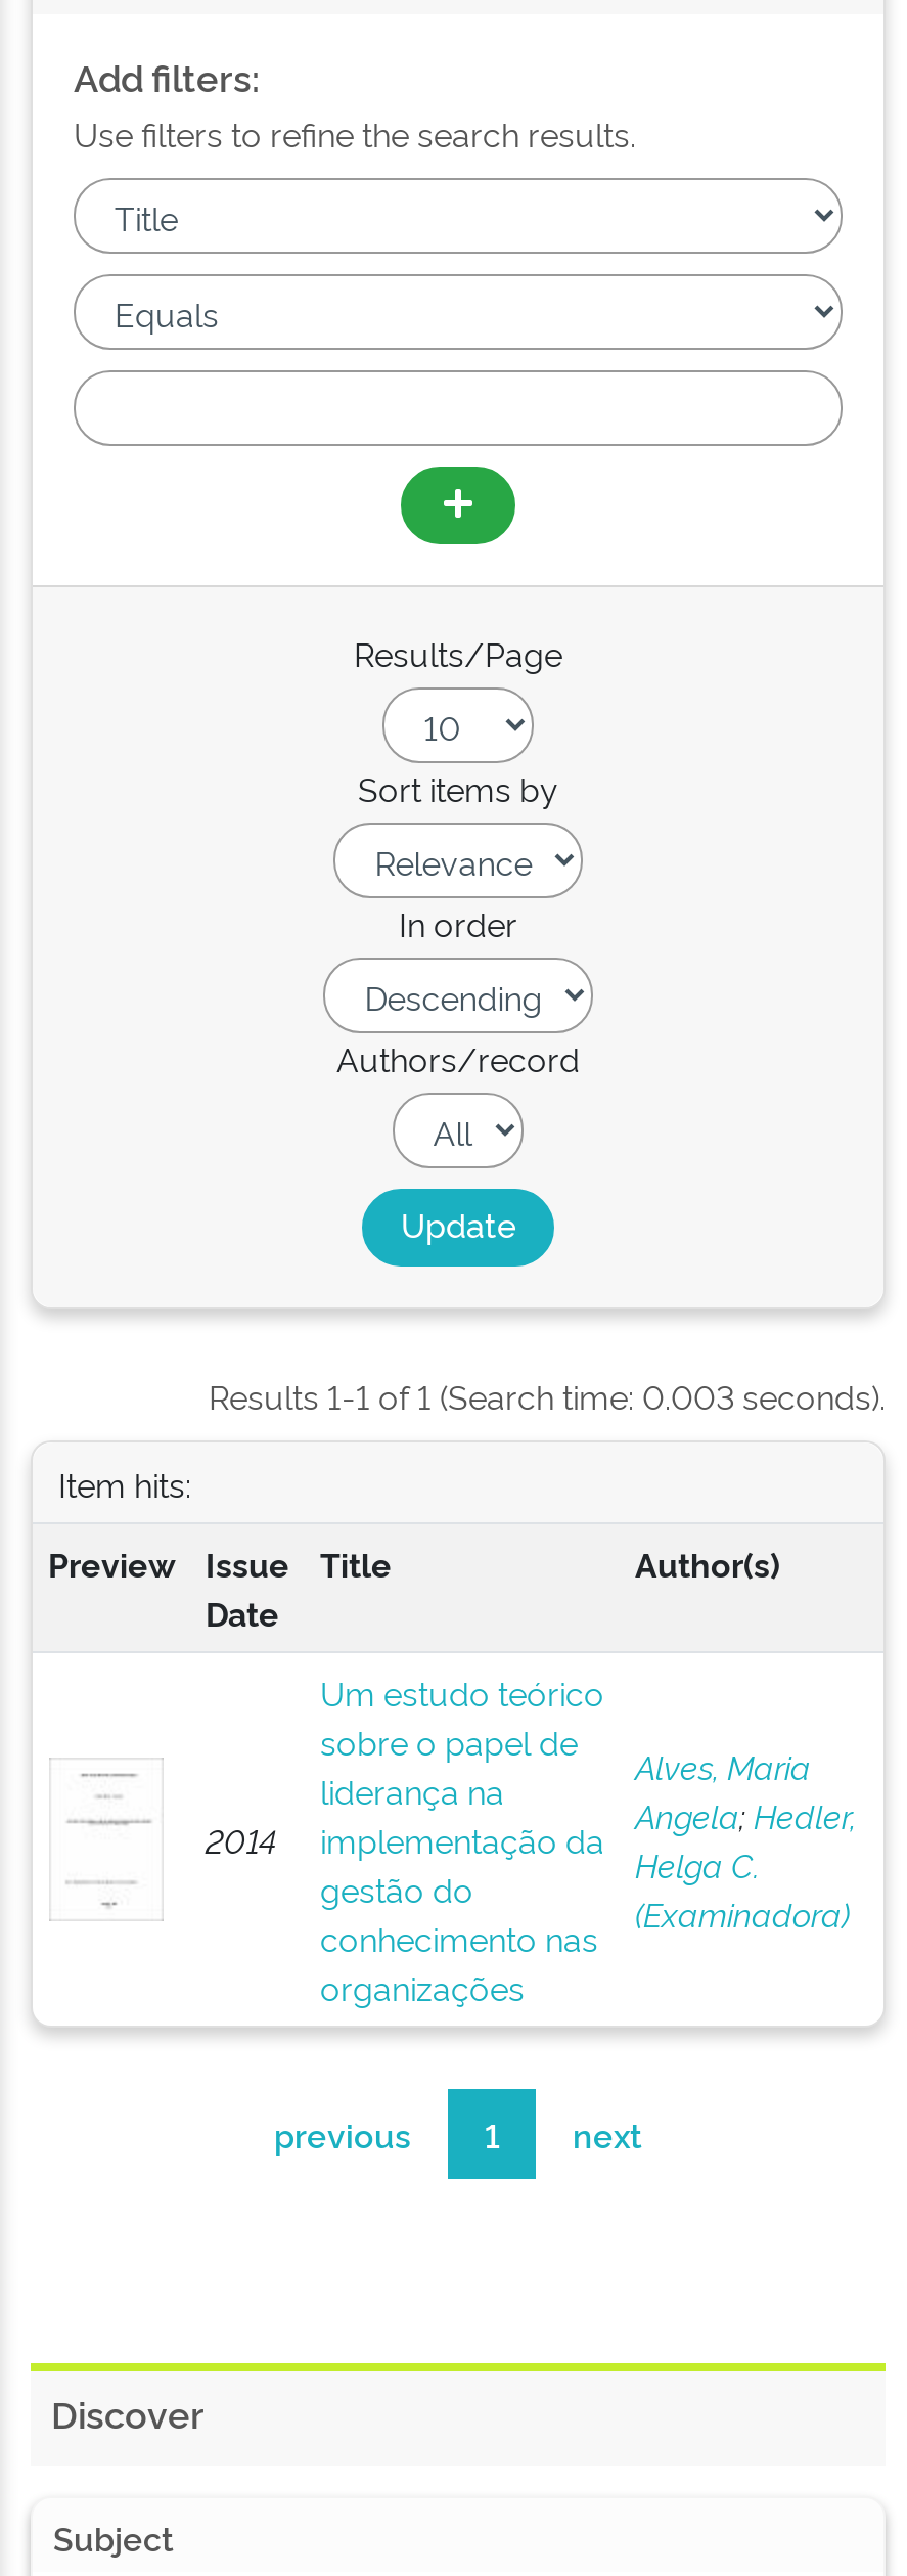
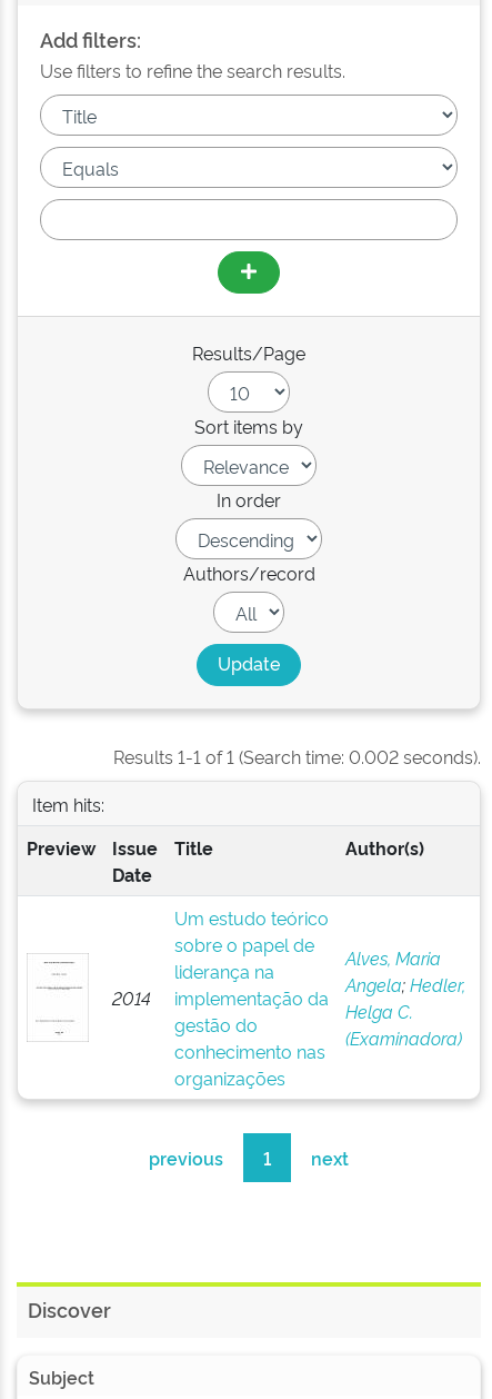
- Results 1-1 of 1 (Search time: 0.003 seconds).
+ Results 1-1 of 1 (Search time: 0.002 seconds).
